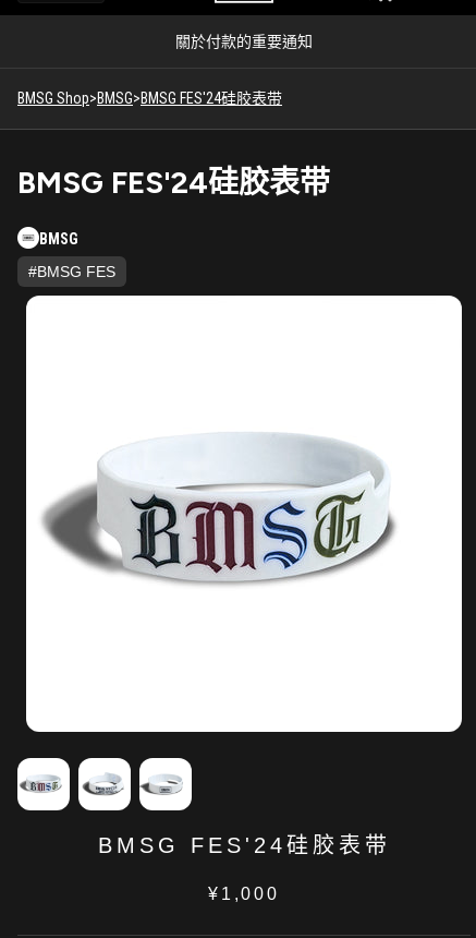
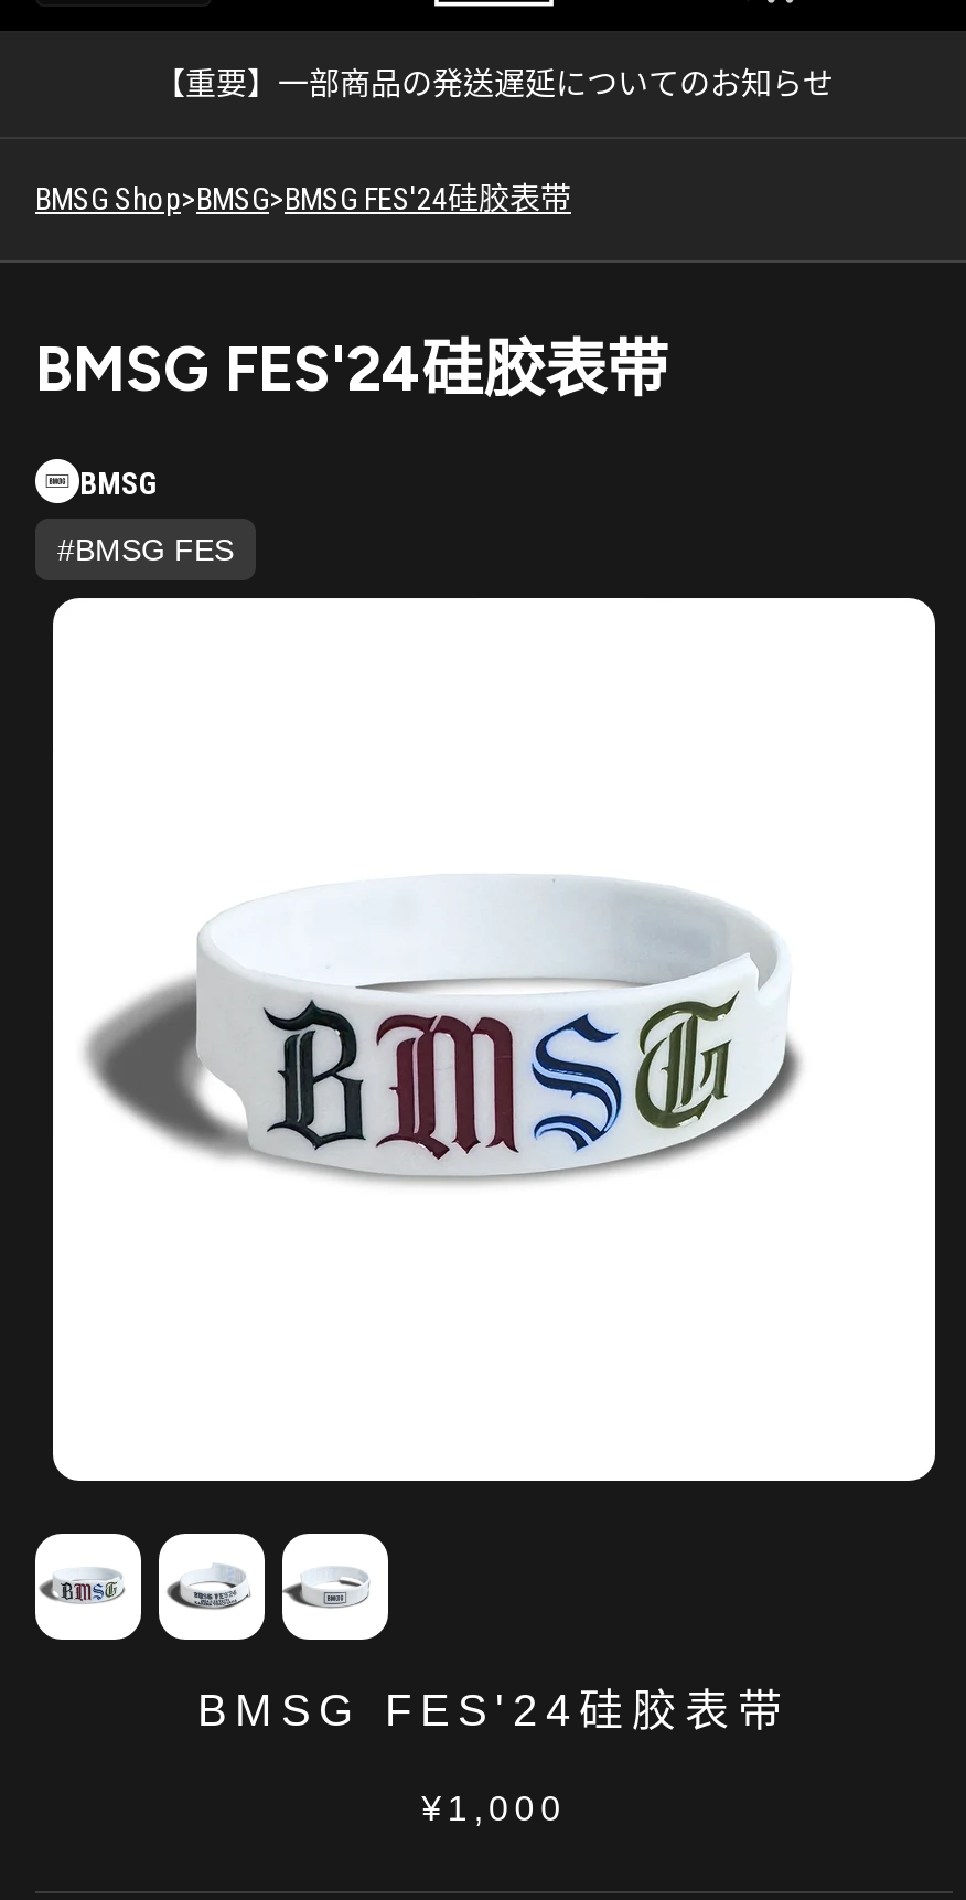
- 關於付款的重要通知
+ 【重要】一部商品の発送遅延についてのお知らせ
